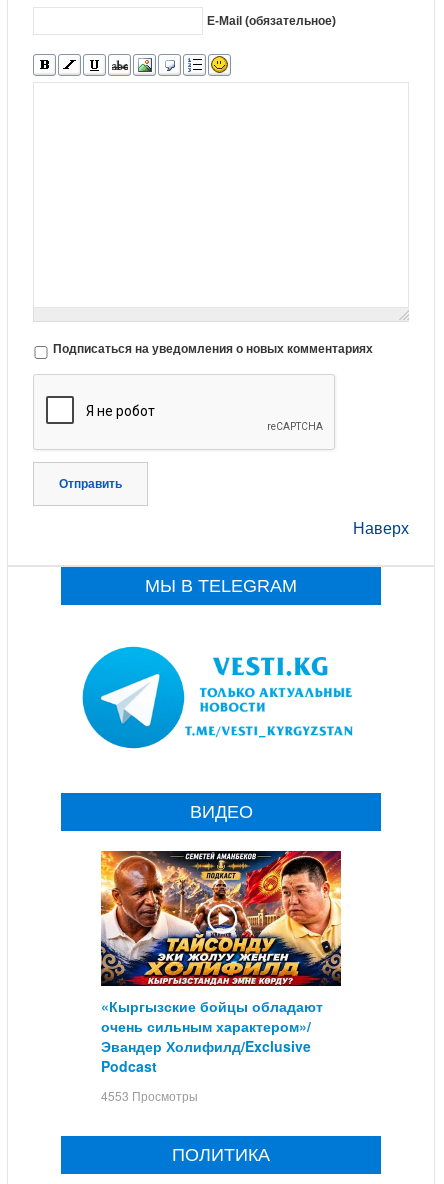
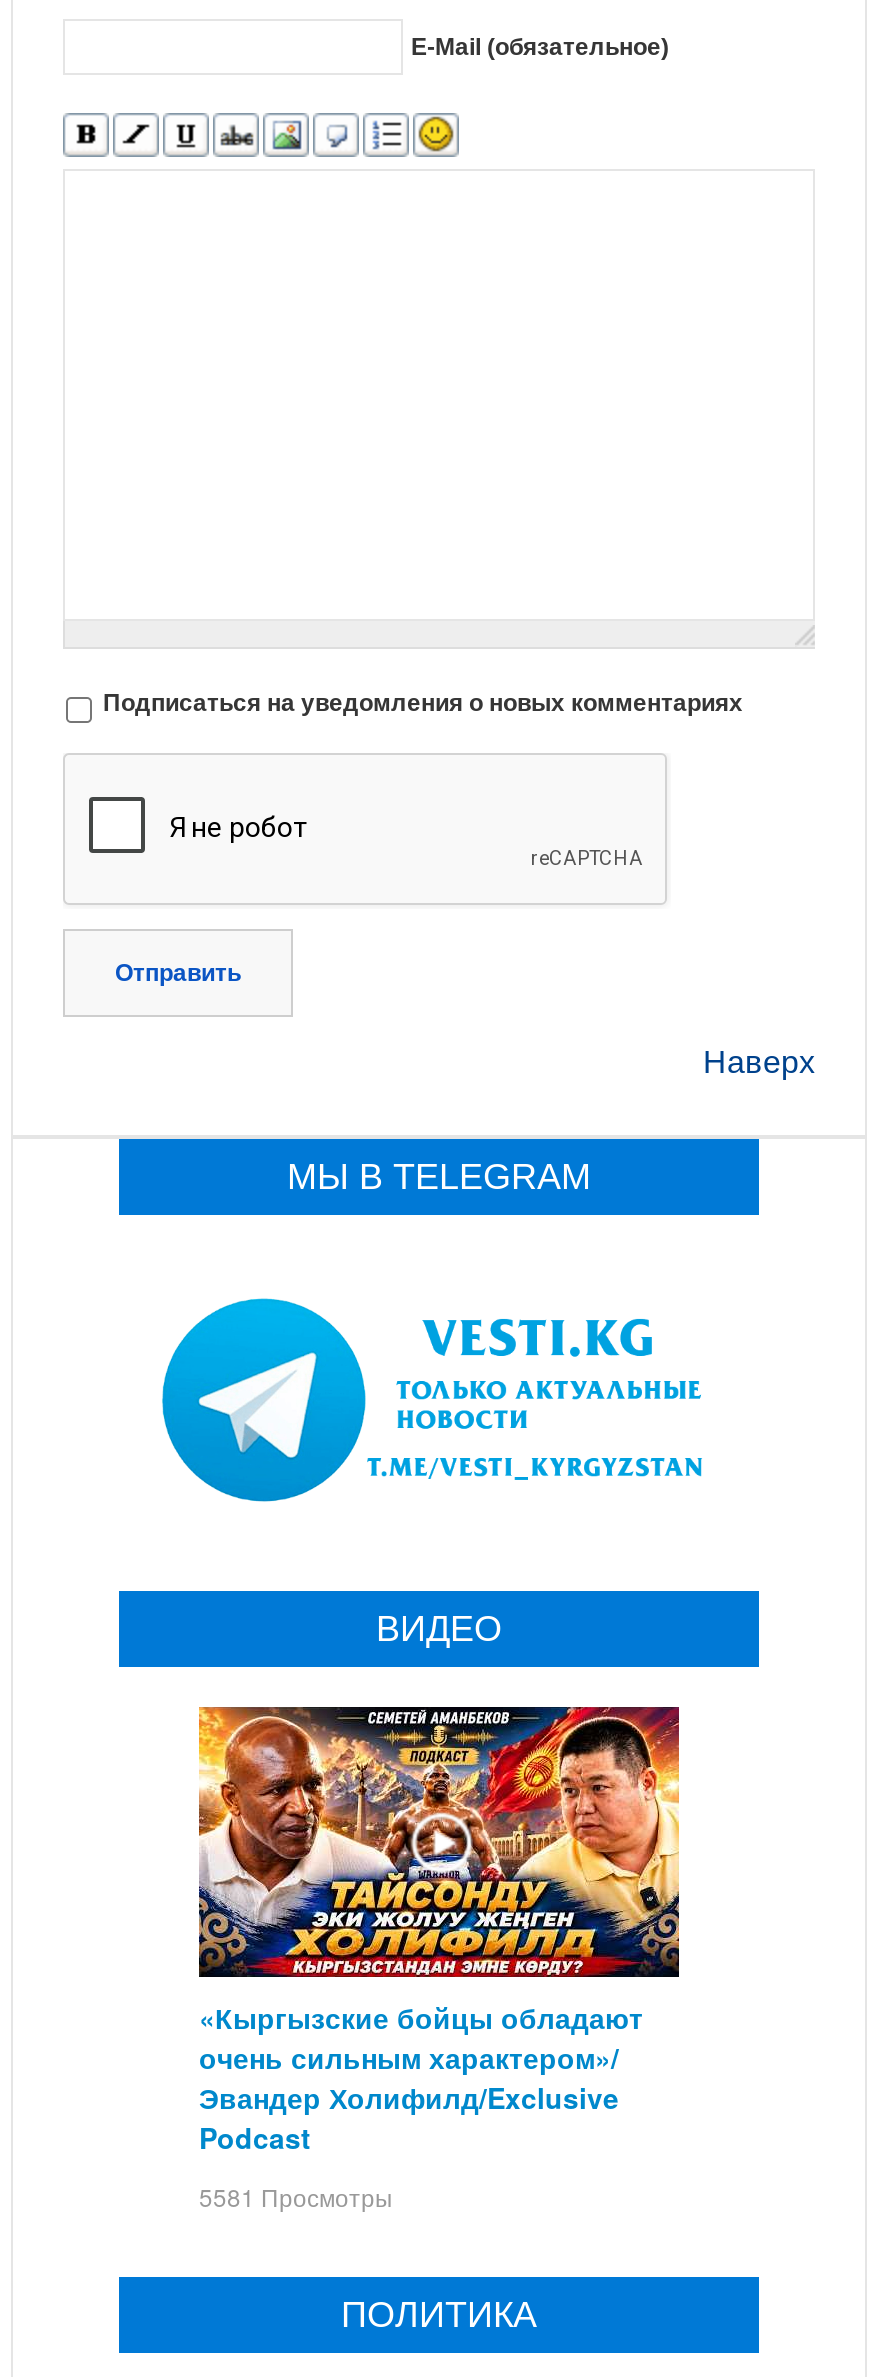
- 4553 Просмотры
+ 5581 Просмотры
